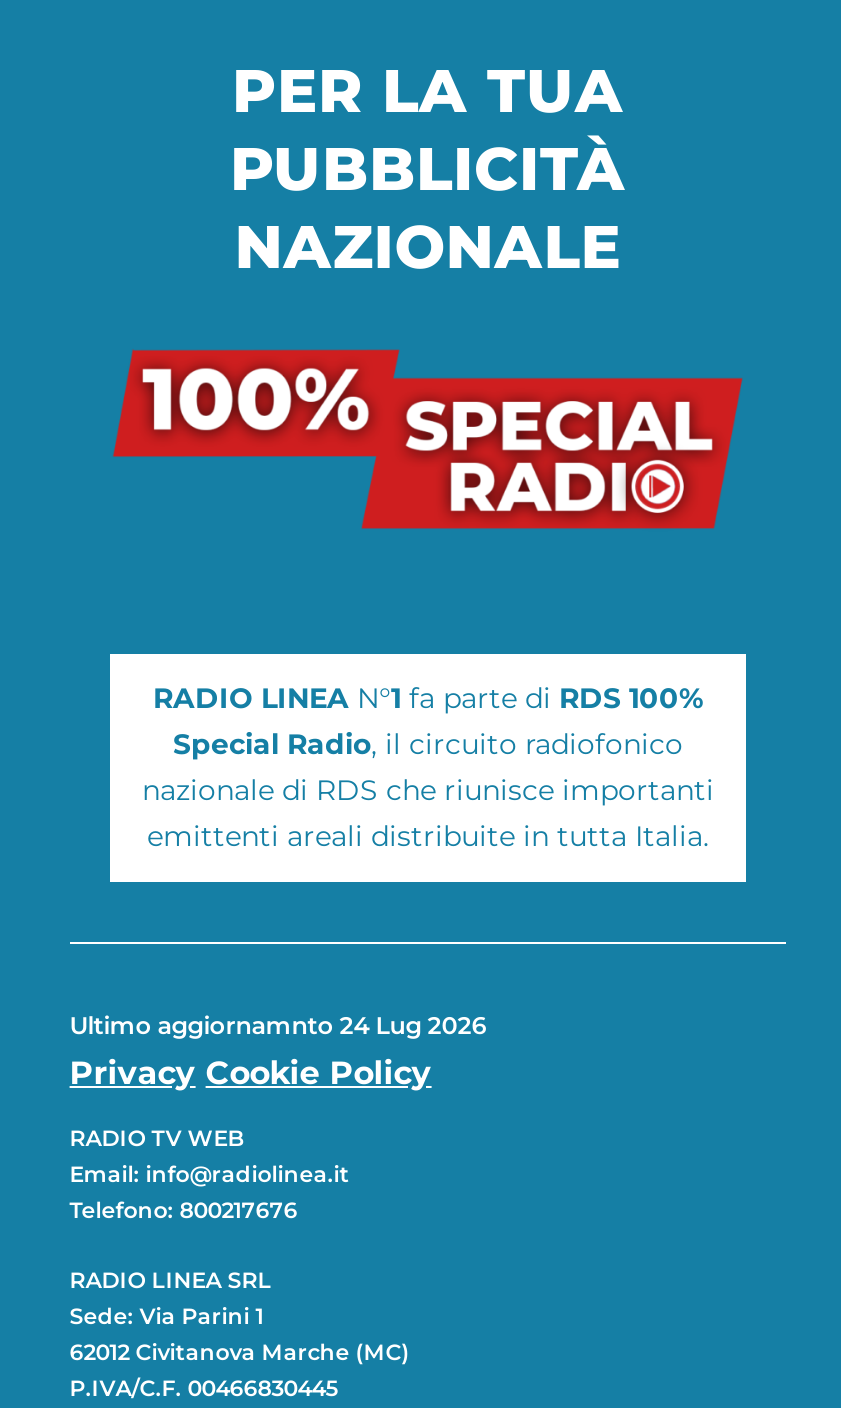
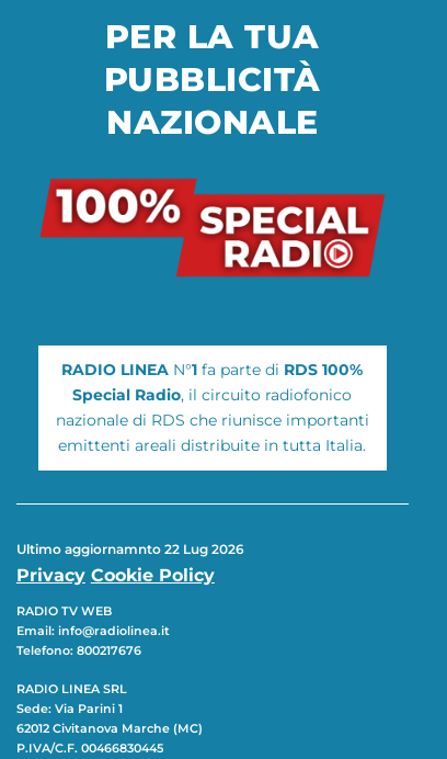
- Ultimo aggiornamnto 24 Lug 2026
+ Ultimo aggiornamnto 22 Lug 2026
